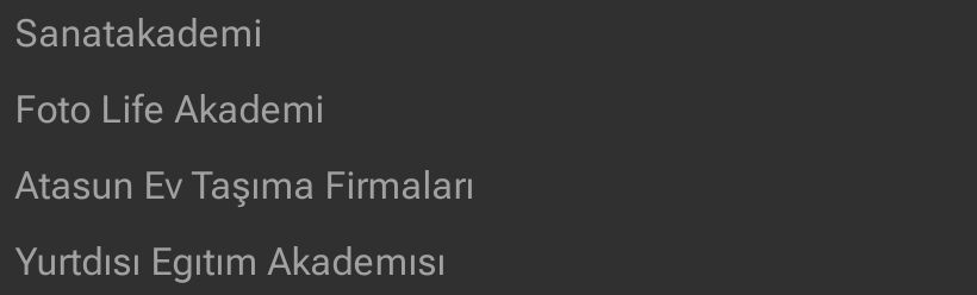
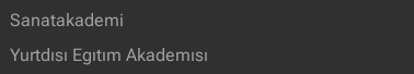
- Foto Life Akademi
- Atasun Ev Taşıma Firmaları
